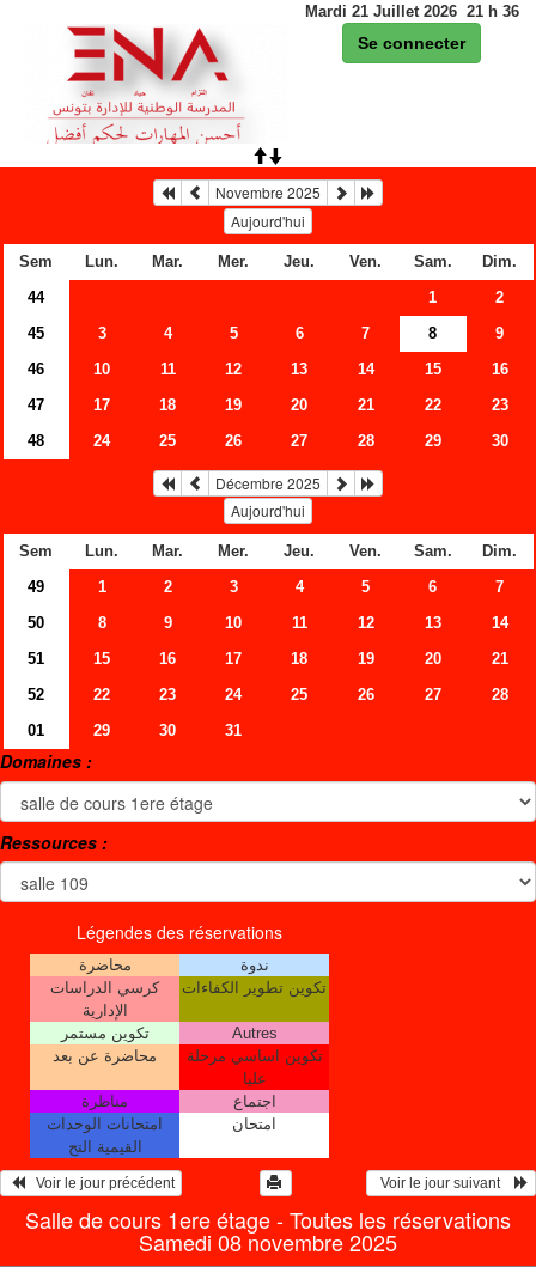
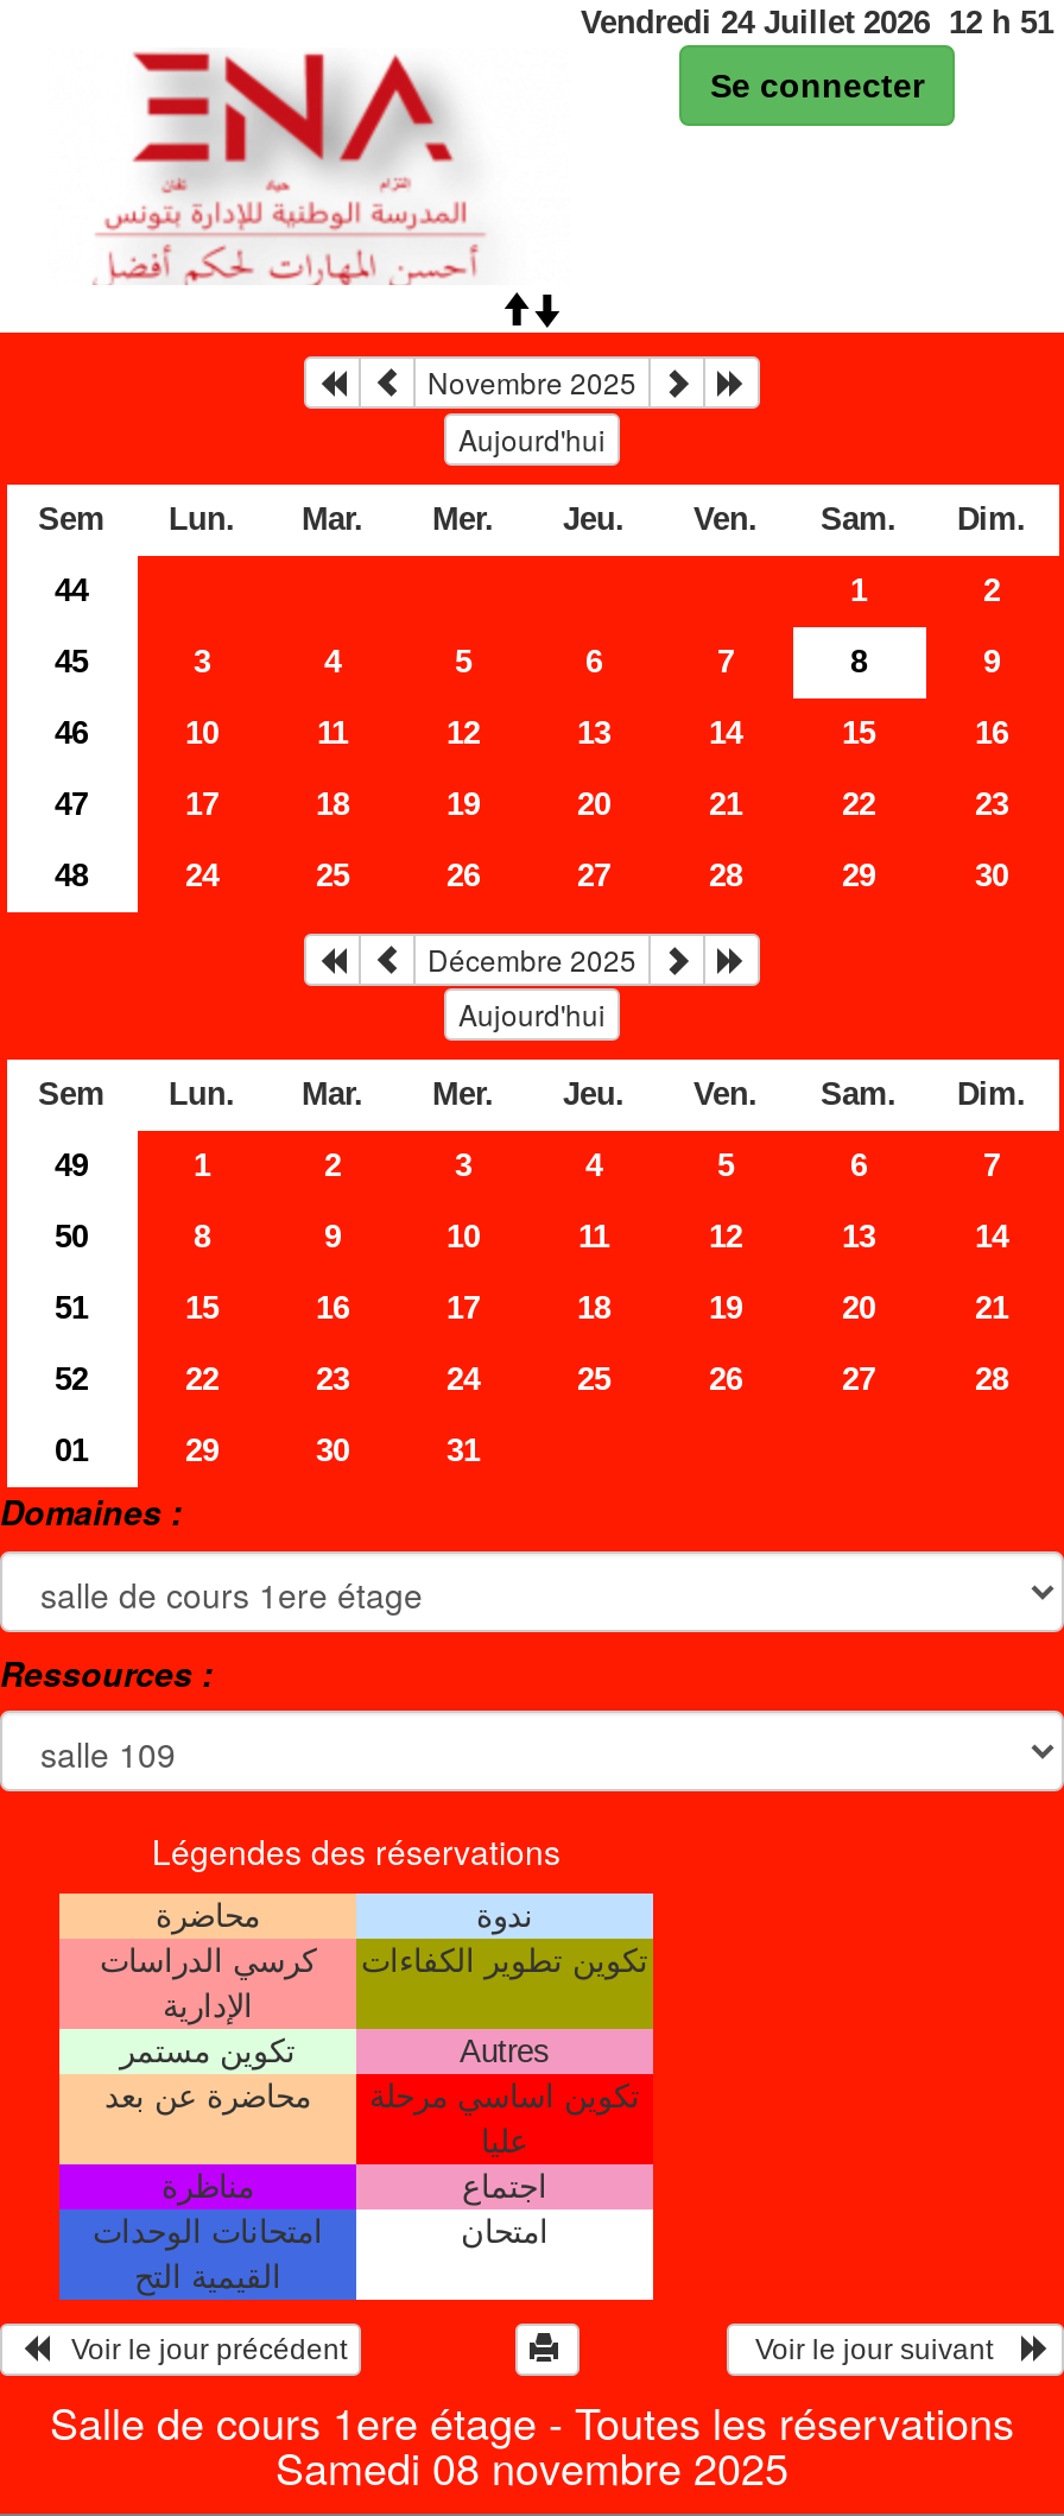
- Mardi 21 Juillet 2026 21 h 36
+ Vendredi 24 Juillet 2026 12 h 51
